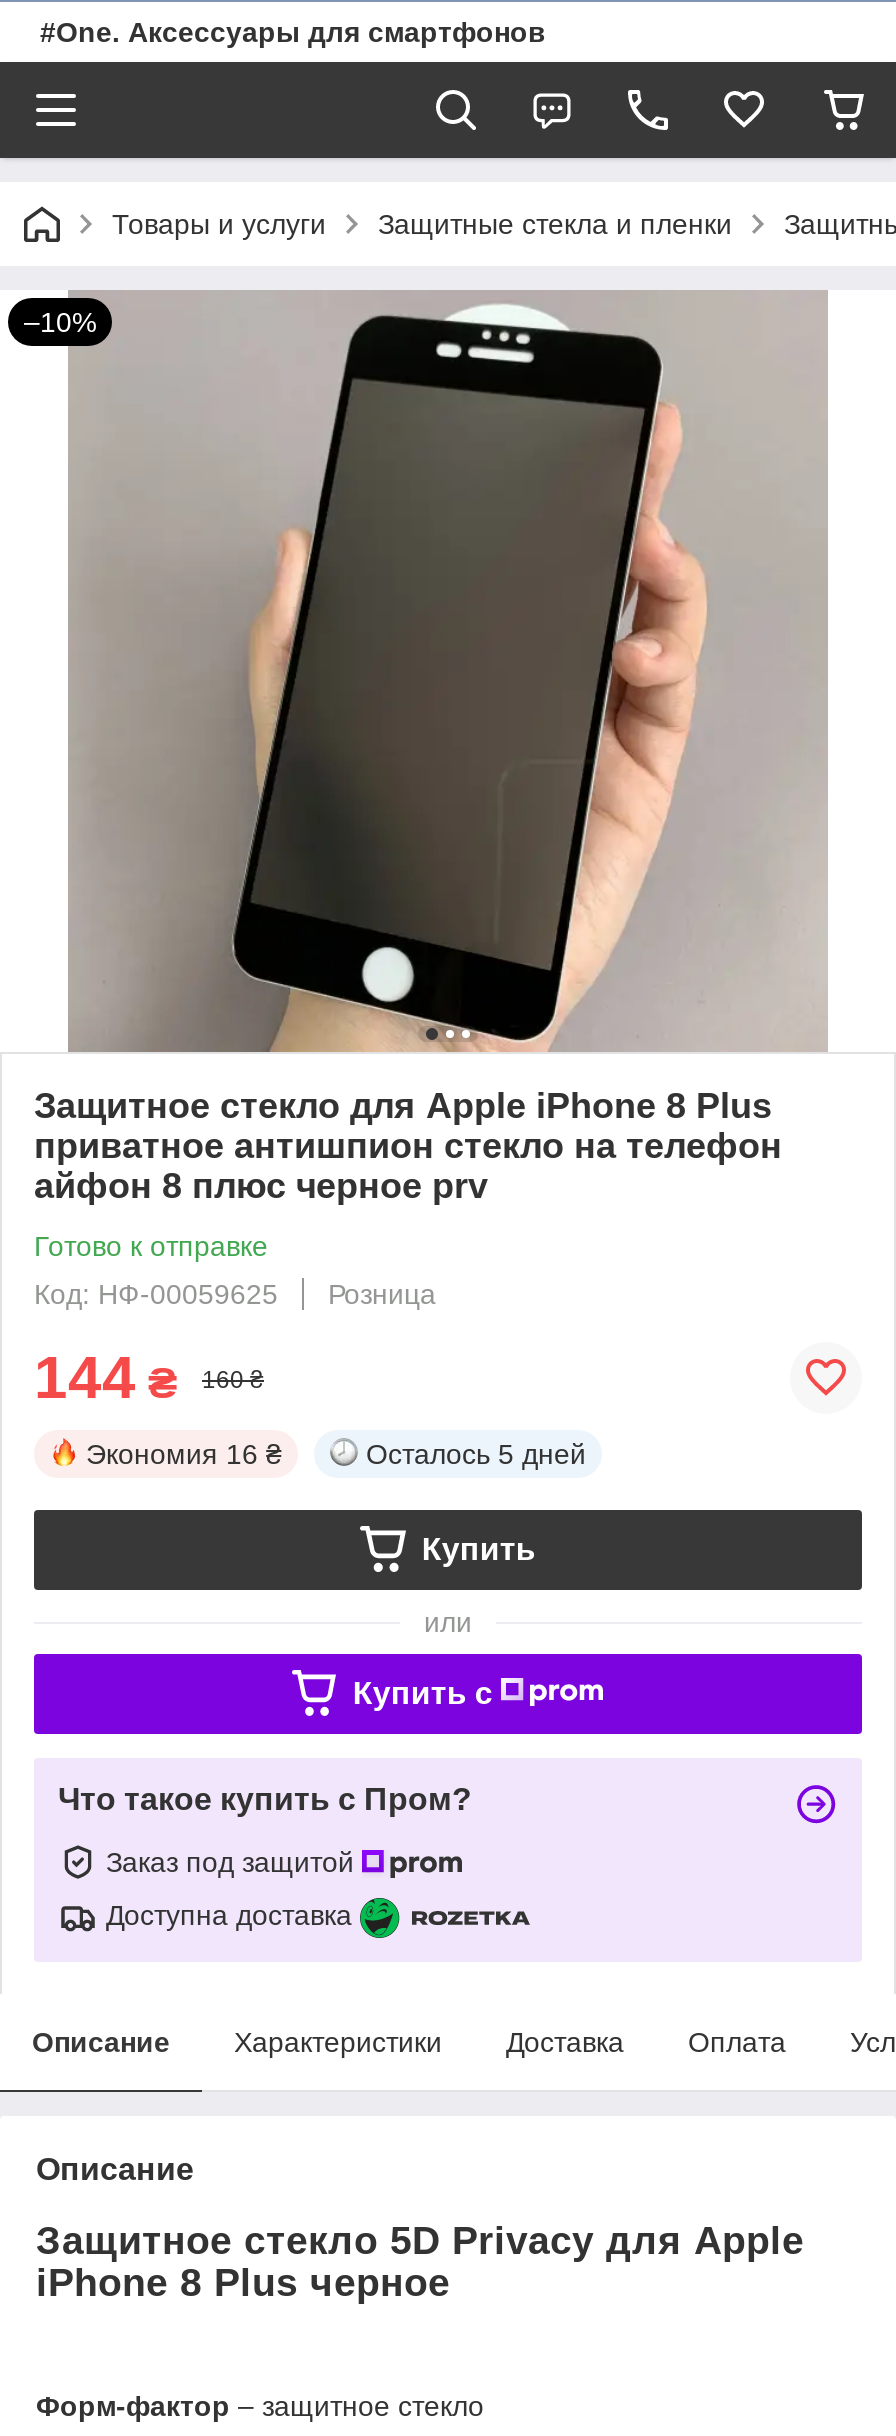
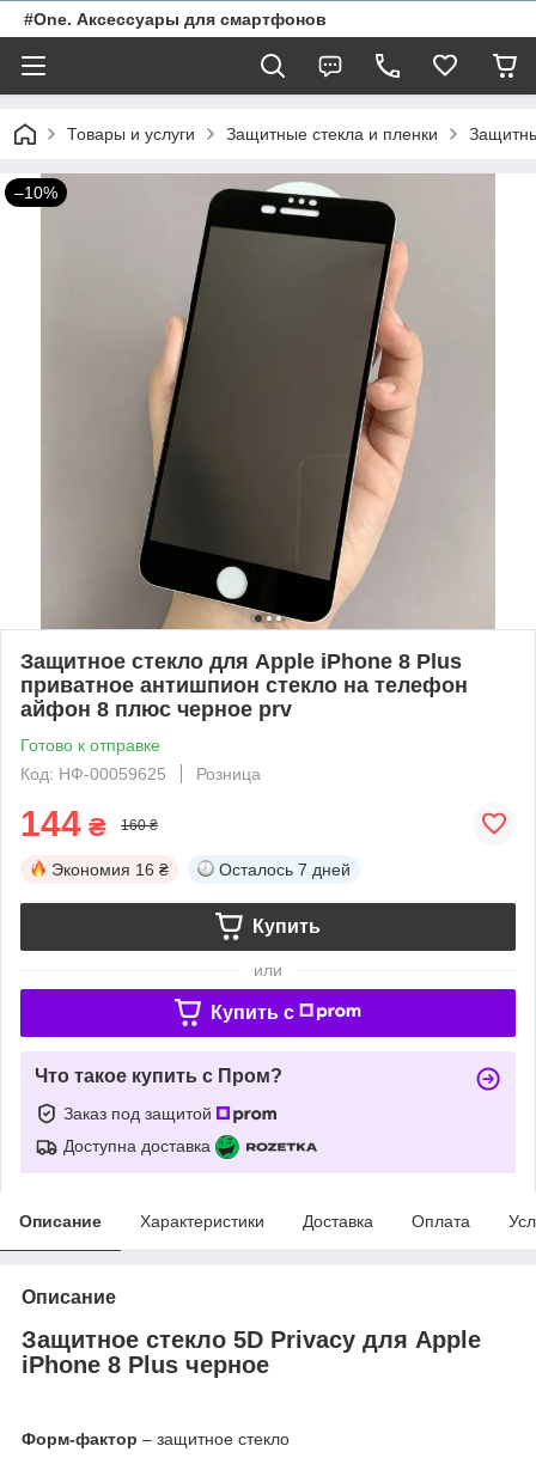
- Осталось 5 дней
+ Осталось 7 дней
